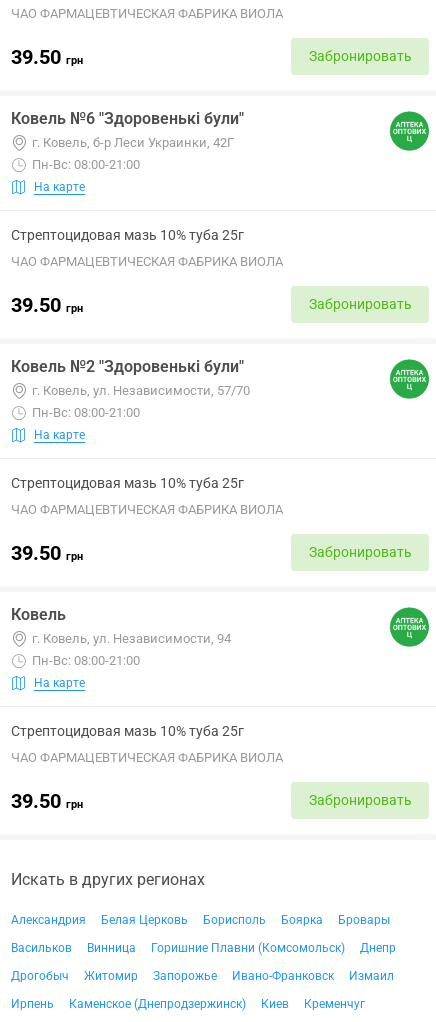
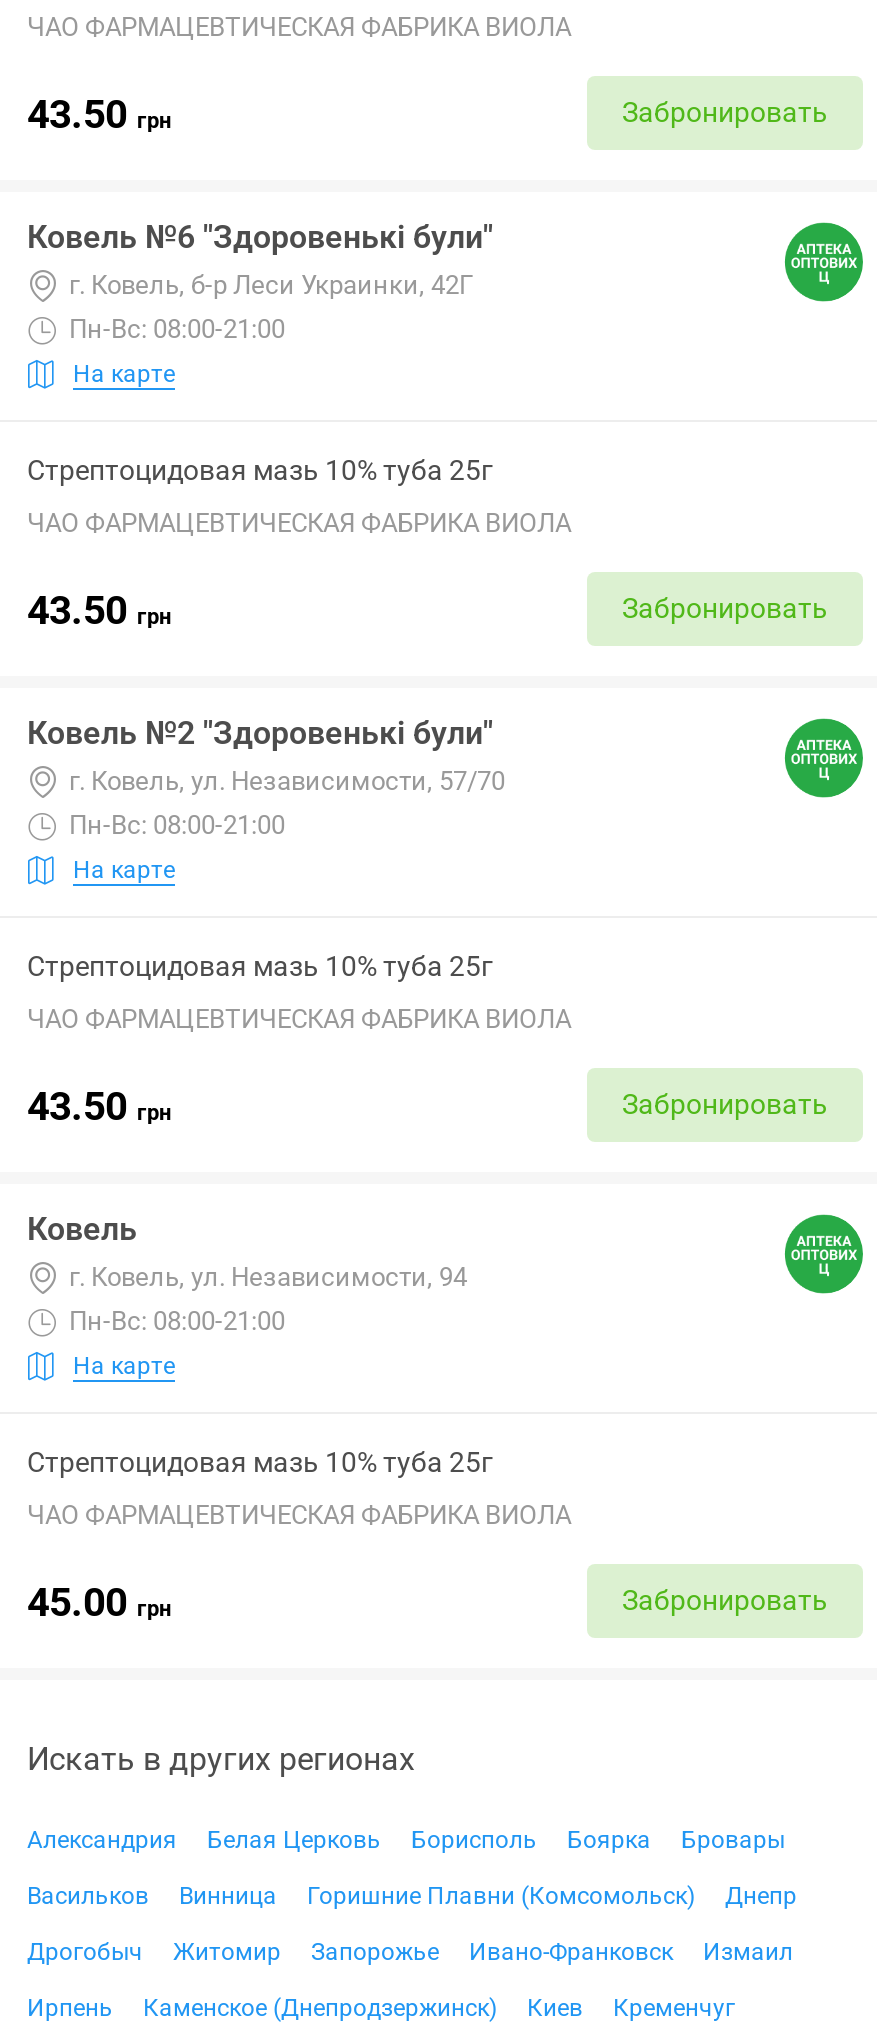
- 39.50 грн
+ 43.50 грн

- 39.50 грн
+ 43.50 грн

- 39.50 грн
+ 43.50 грн

- 39.50 грн
+ 45.00 грн
